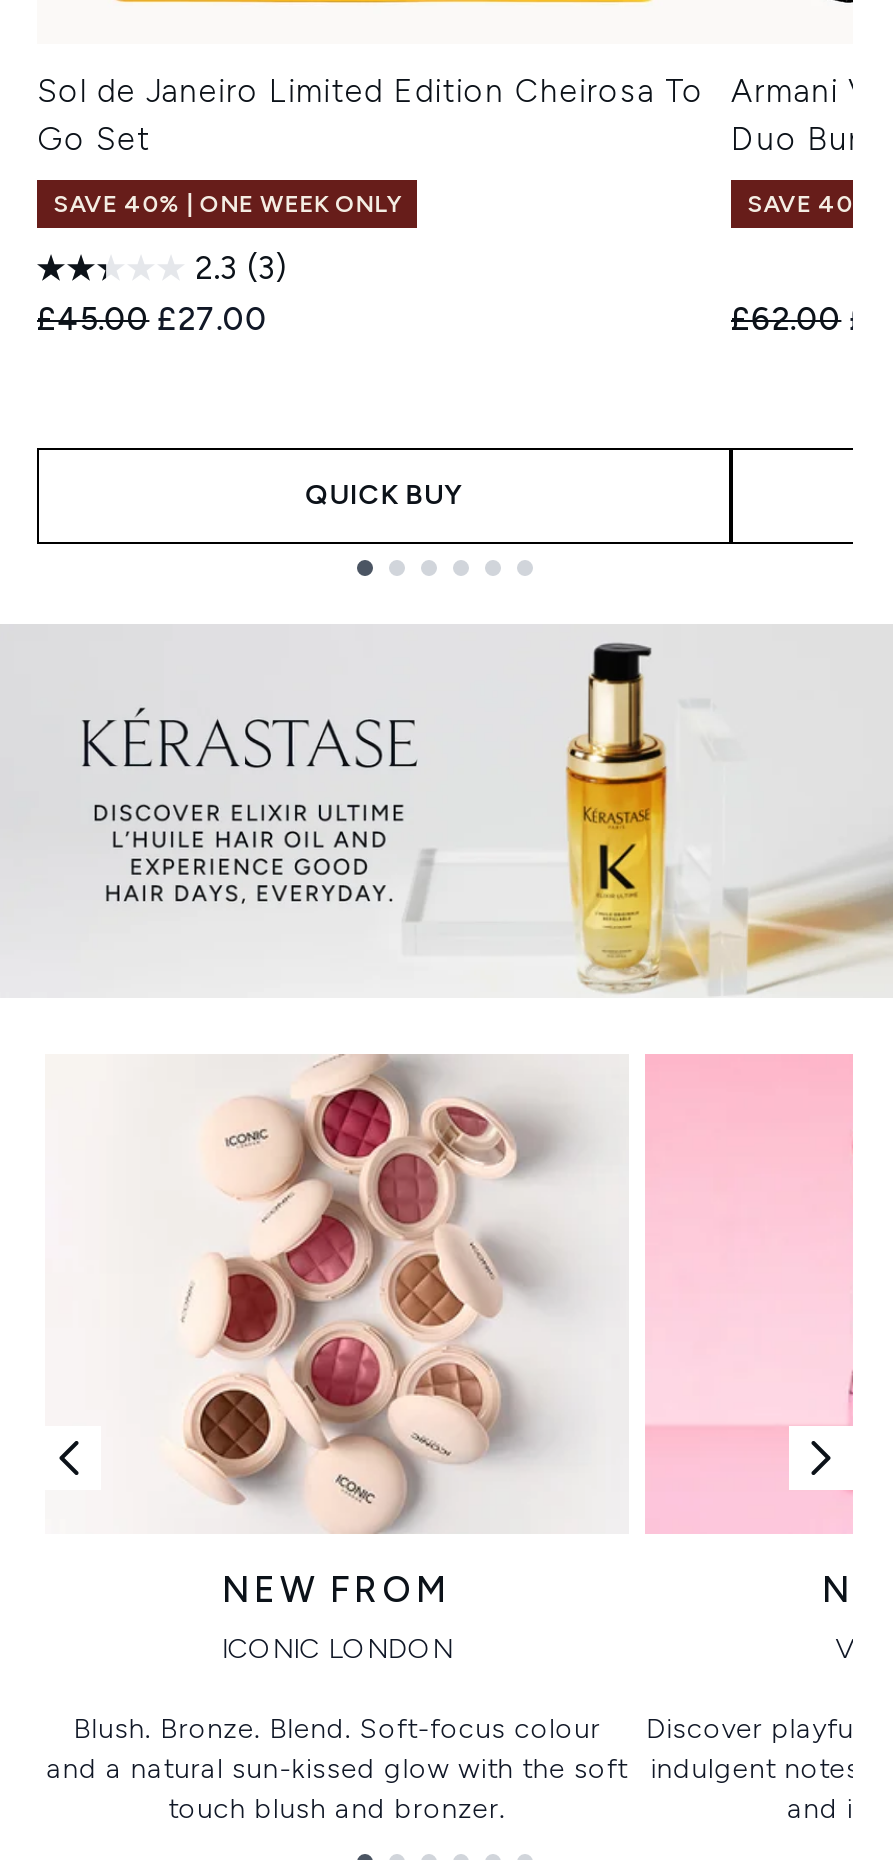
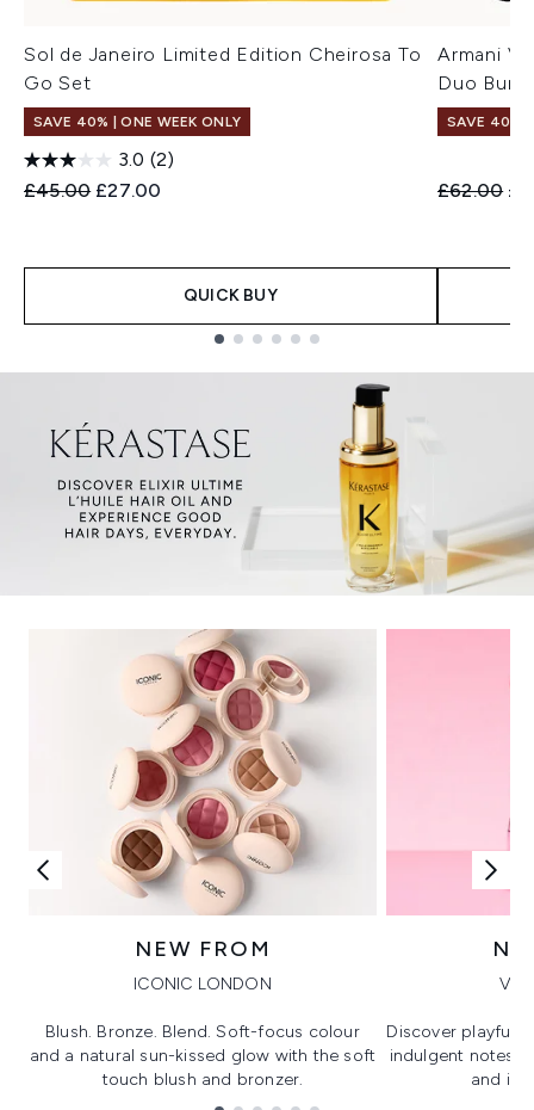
- 2.3 (3)
+ 3.0 (2)
